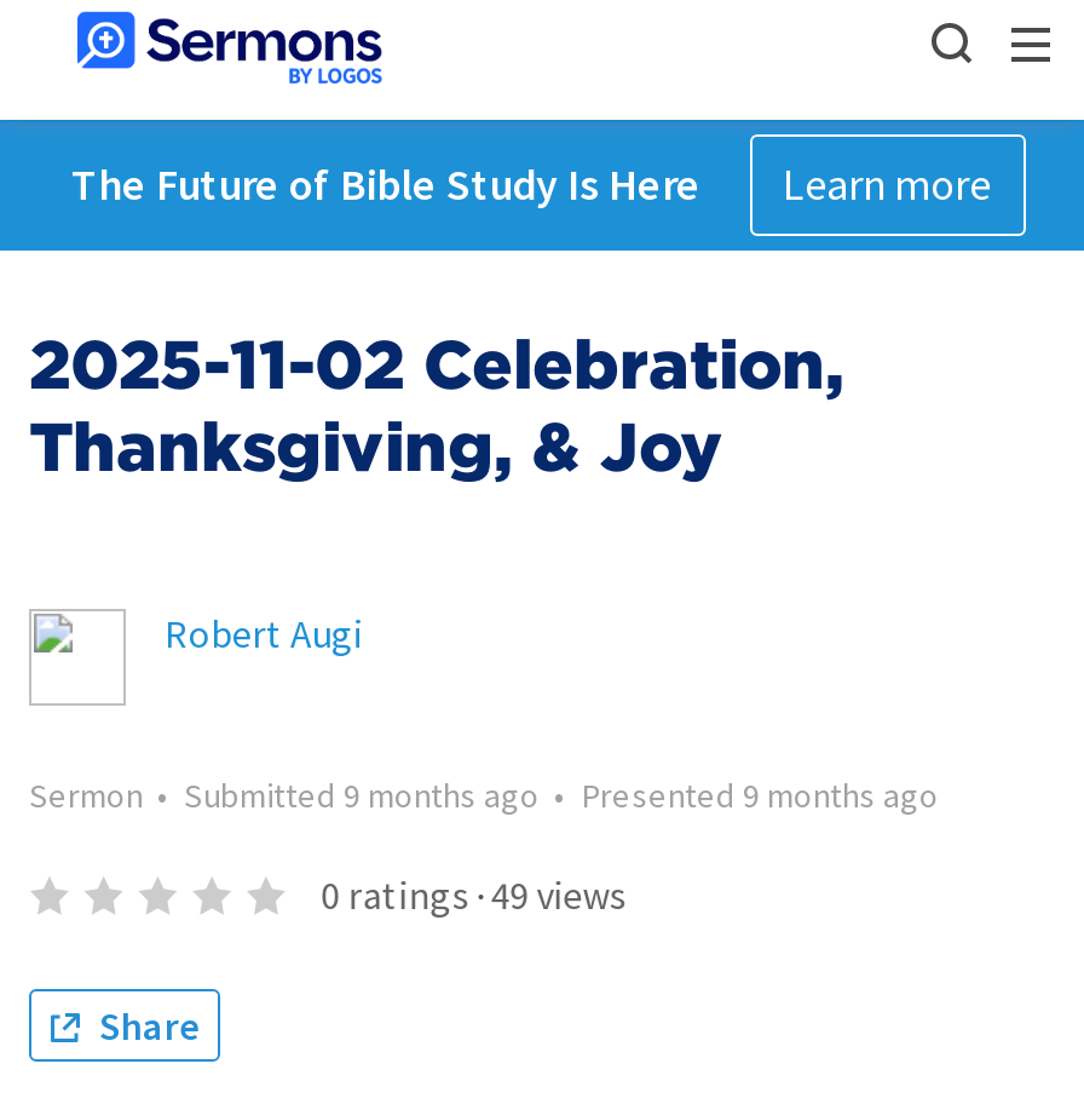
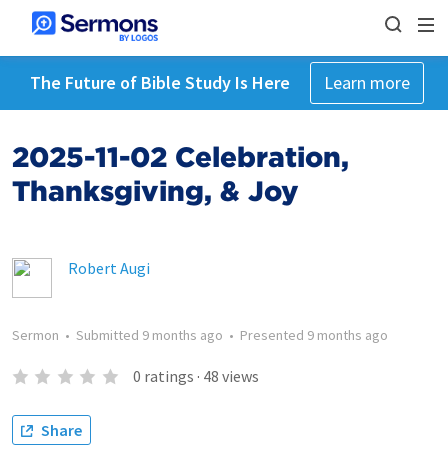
- 0 ratings · 49 views
+ 0 ratings · 48 views
